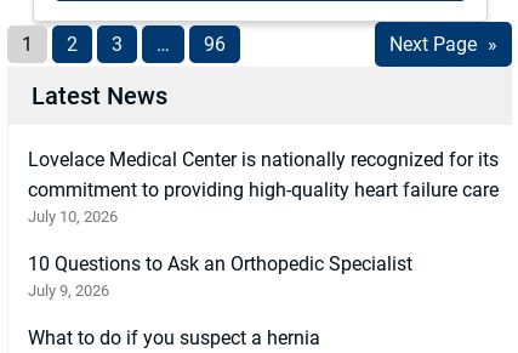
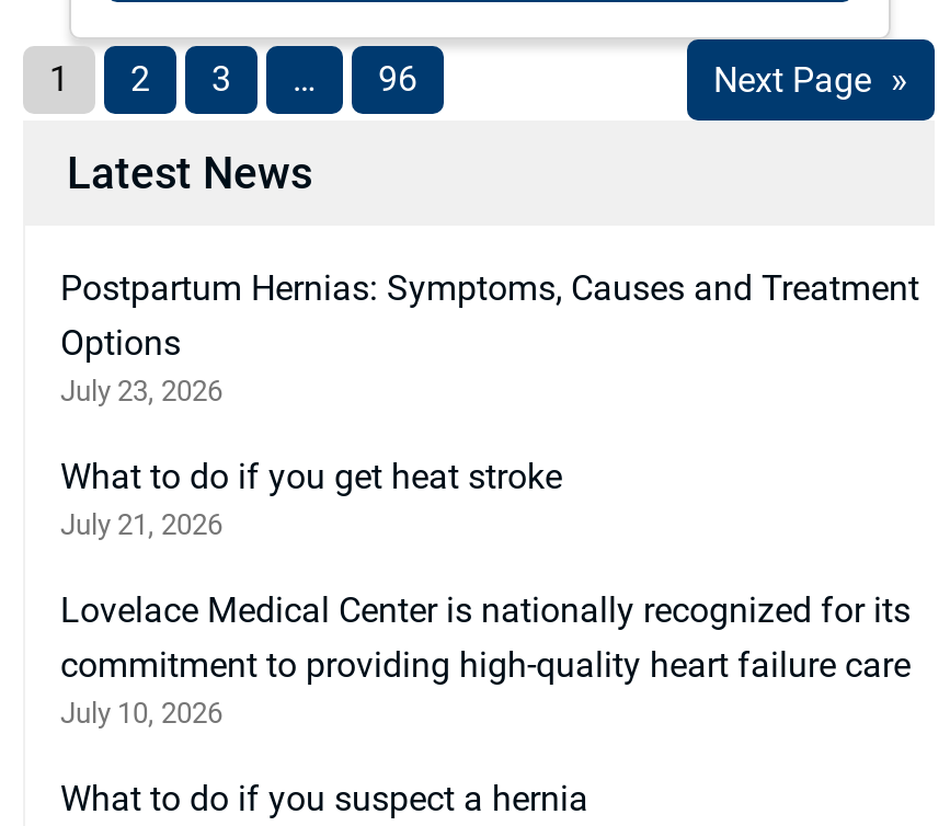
+ Postpartum Hernias: Symptoms, Causes and Treatment
+ Options
+ July 23, 2026
+ What to do if you get heat stroke
+ July 21, 2026

moved down: Lovelace Medical Center is nationally recognized for its | commitment to providing high-quality heart failure care | July 10, 2026

- 10 Questions to Ask an Orthopedic Specialist
- July 9, 2026
